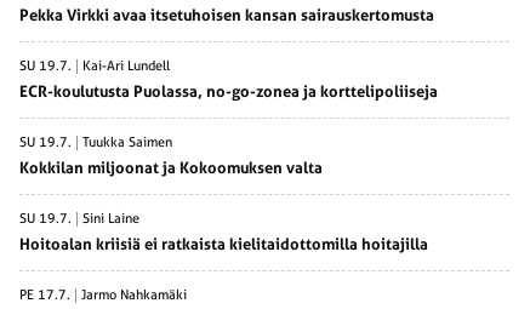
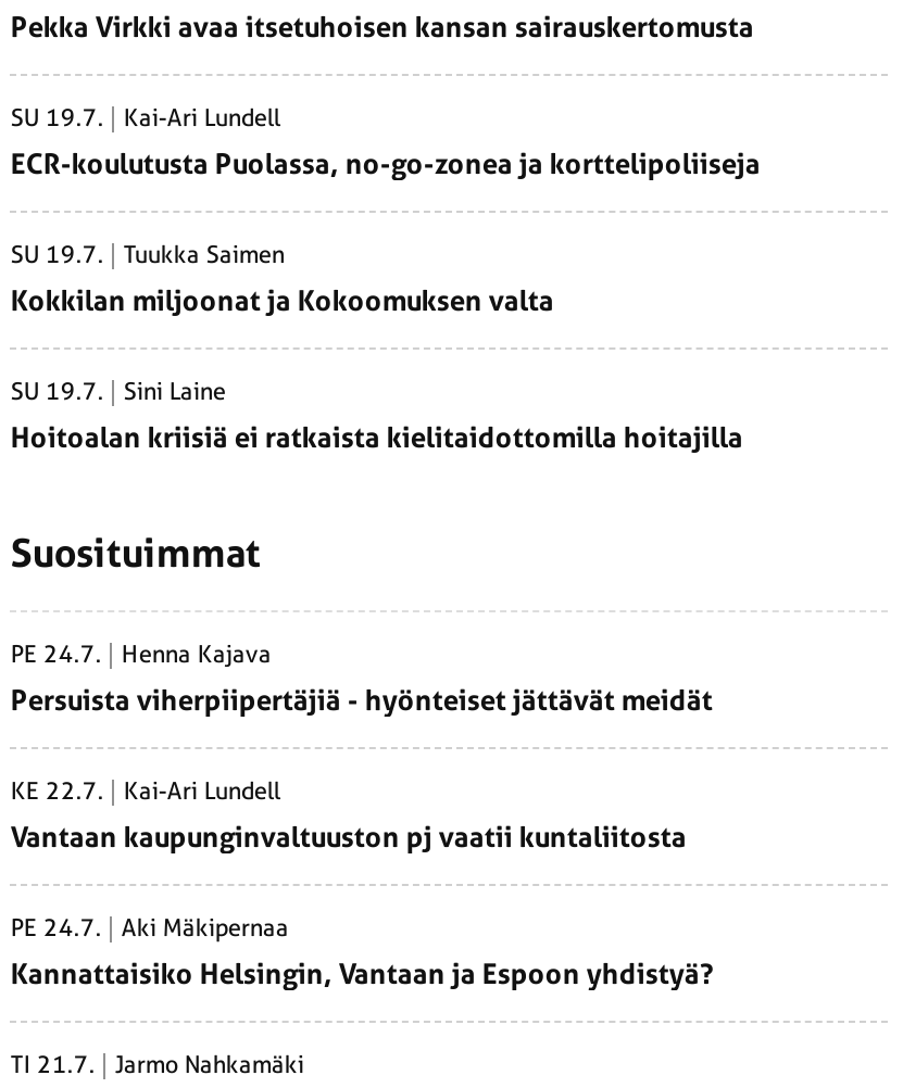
- PE 17.7.
+ Suosituimmat
+ PE 24.7.
+ Henna Kajava
+ Persuista viherpiipertäjiä - hyönteiset jättävät meidät
+ KE 22.7.
+ Kai-Ari Lundell
+ Vantaan kaupunginvaltuuston pj vaatii kuntaliitosta
+ PE 24.7.
+ Aki Mäkipernaa
+ Kannattaisiko Helsingin, Vantaan ja Espoon yhdistyä?
+ TI 21.7.
